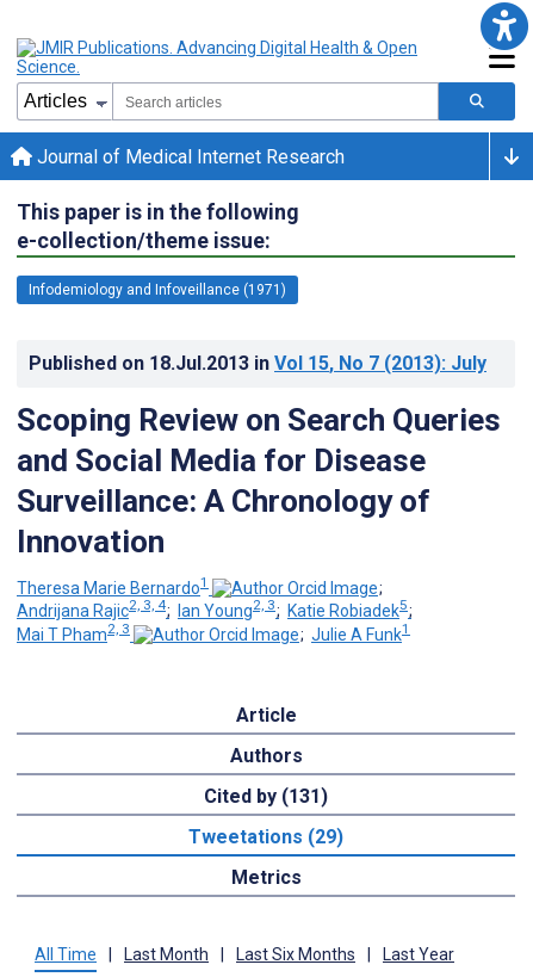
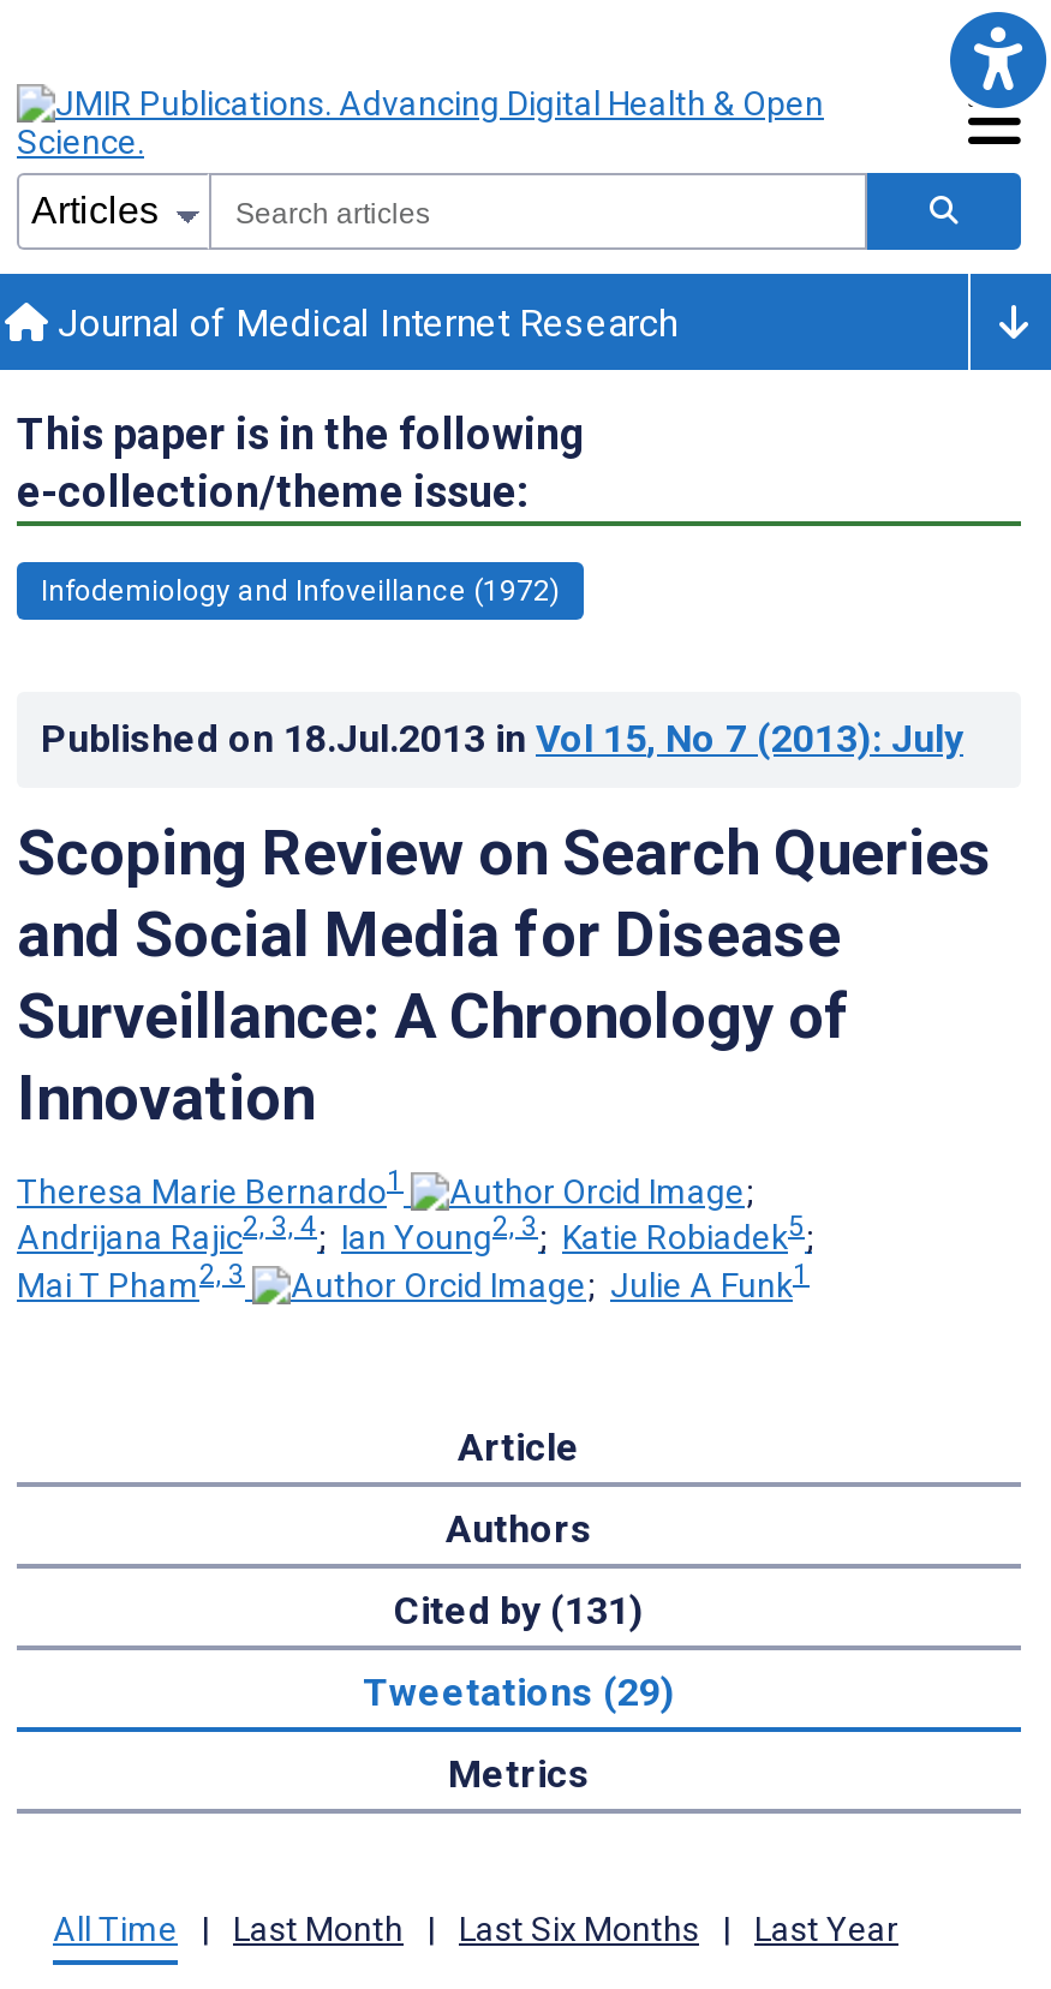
- Infodemiology and Infoveillance (1971)
+ Infodemiology and Infoveillance (1972)
